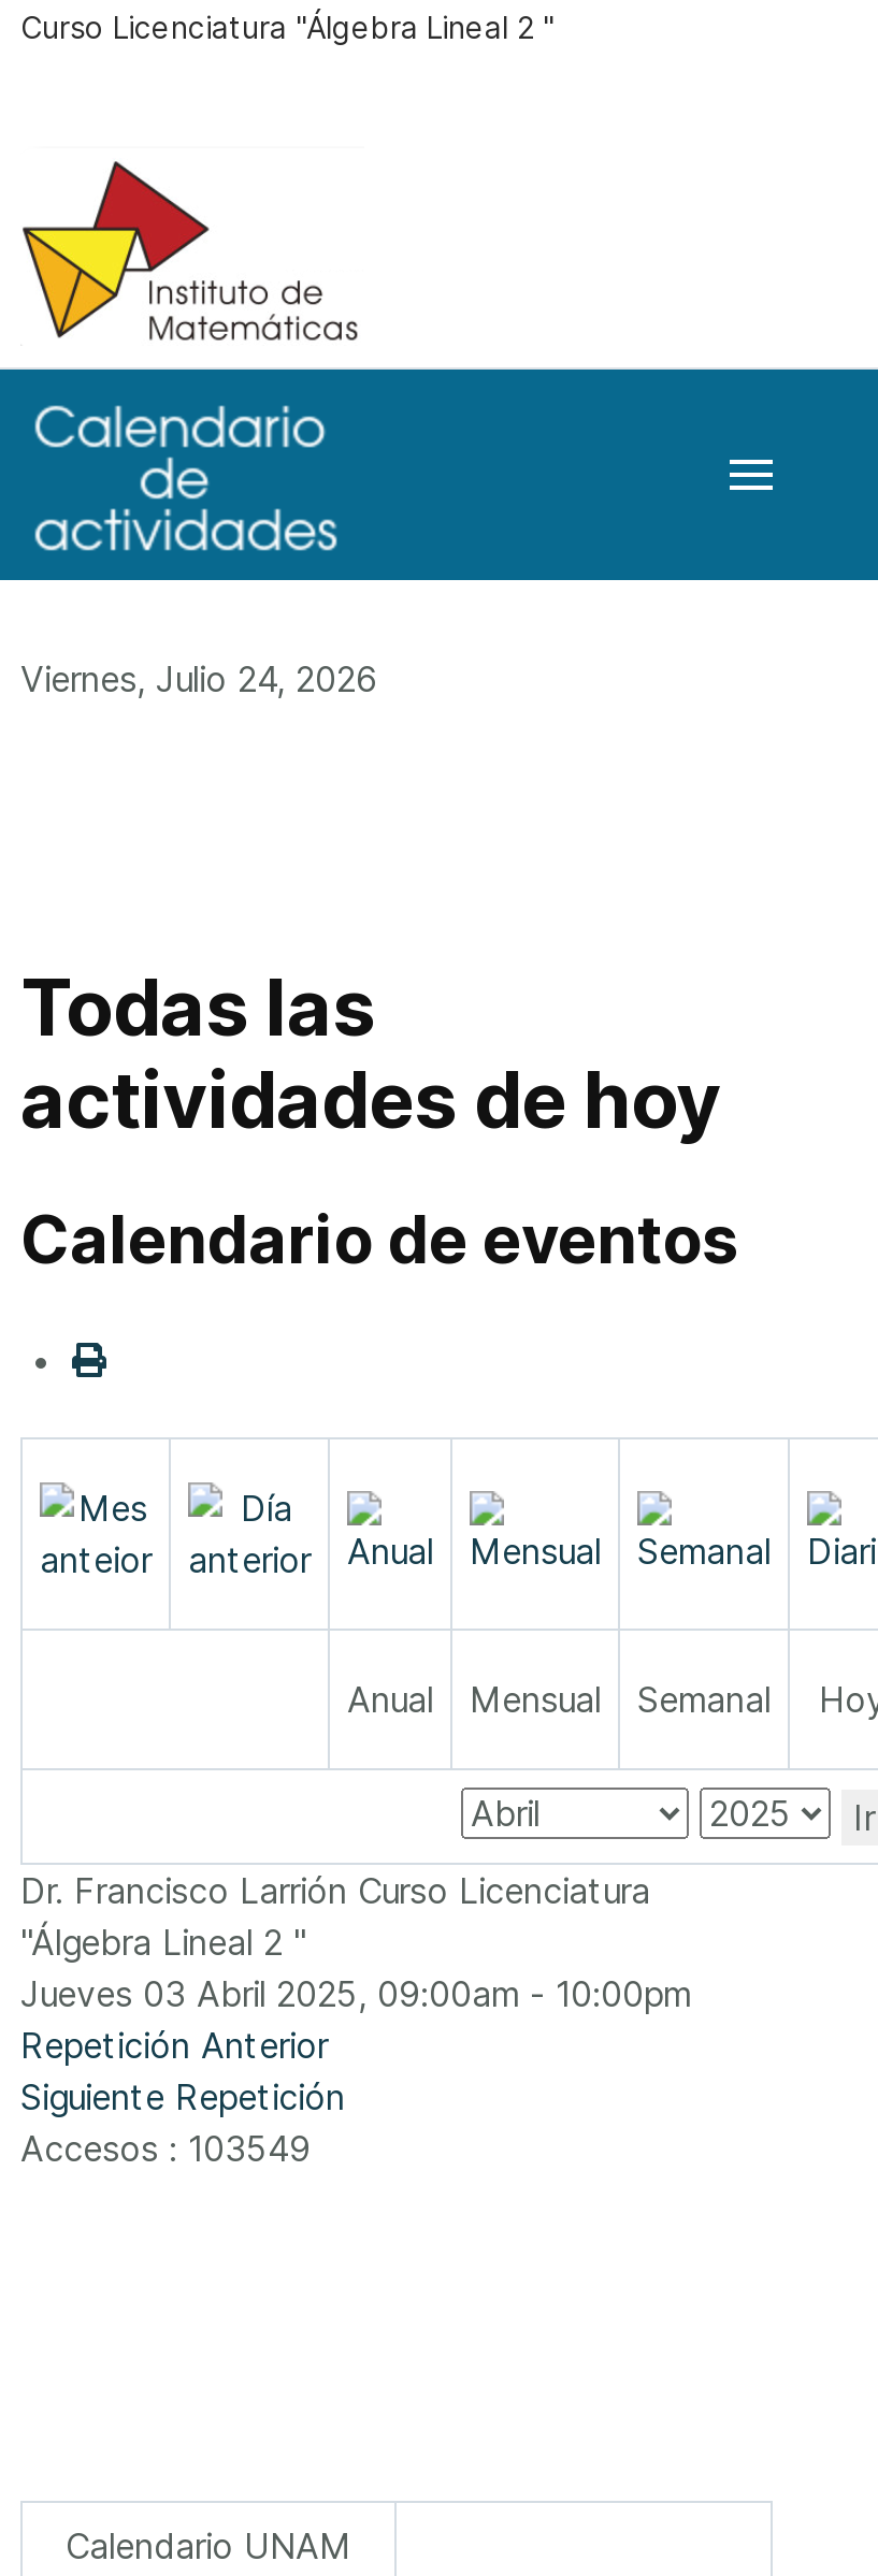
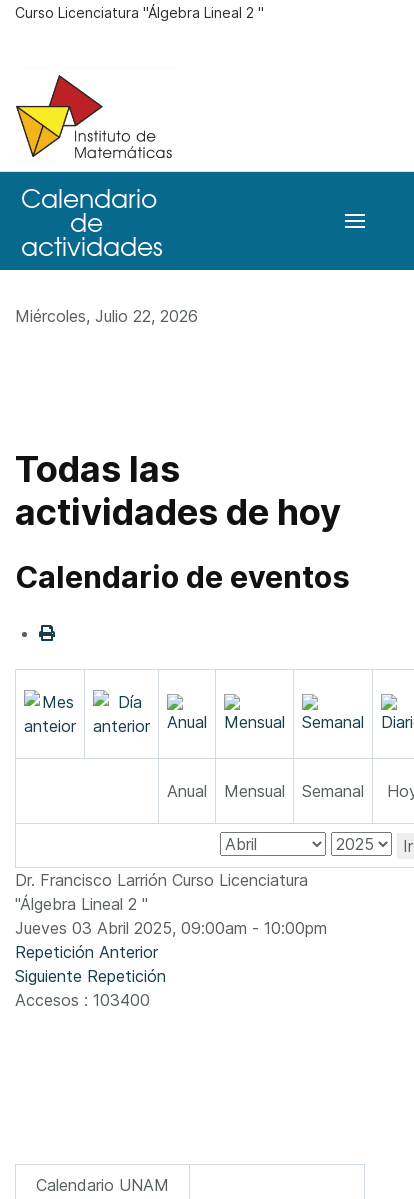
- Viernes, Julio 24, 2026
+ Miércoles, Julio 22, 2026

- Accesos: 103549
+ Accesos: 103400
